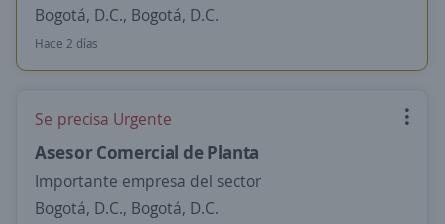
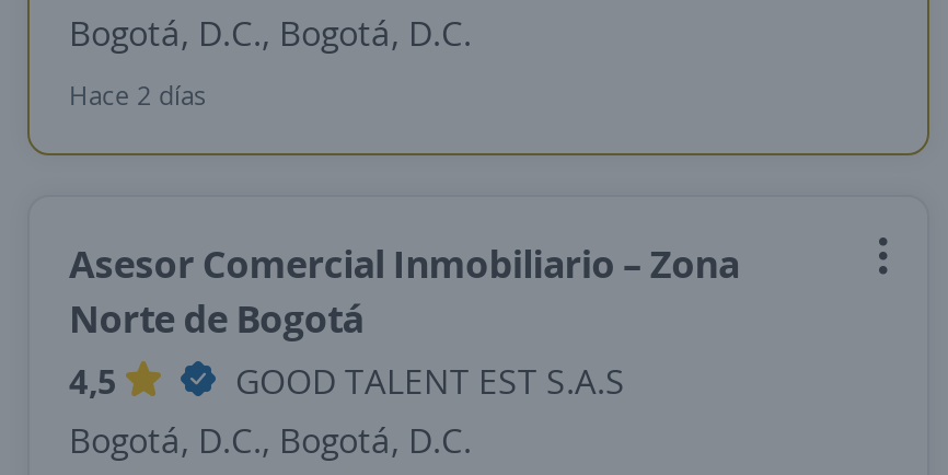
- Se precisa Urgente
- Asesor Comercial de Planta
- Importante empresa del sector
+ Asesor Comercial Inmobiliario – Zona
+ Norte de Bogotá
+ 4,5
+ GOOD TALENT EST S.A.S
